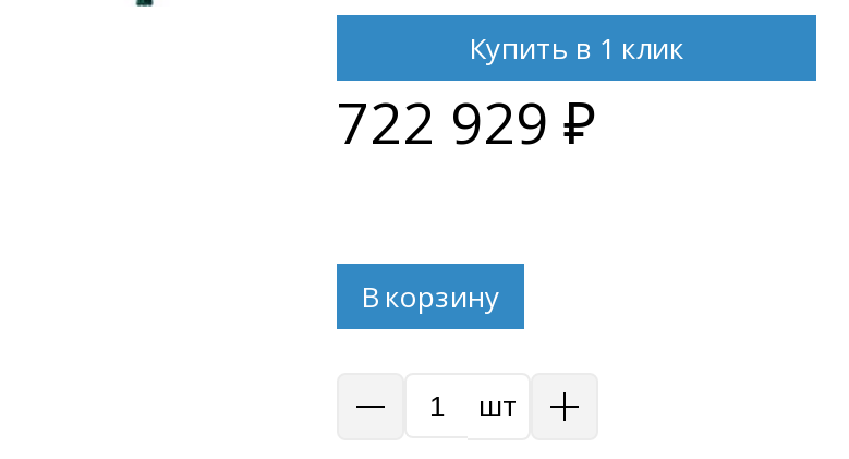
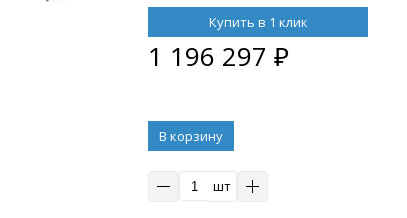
- 722 929₽
+ 1 196 297₽
